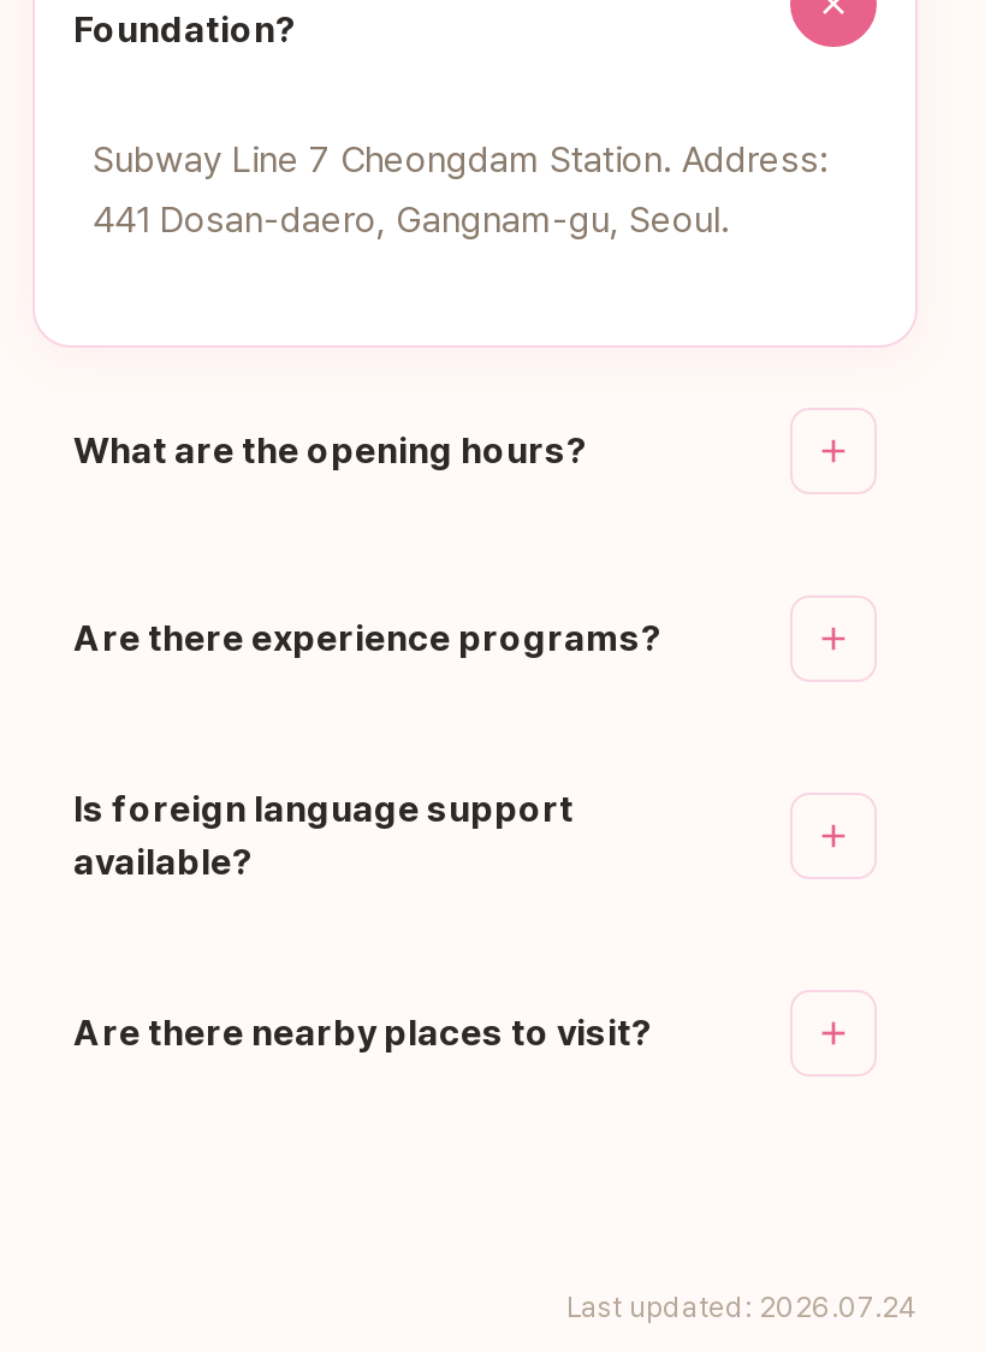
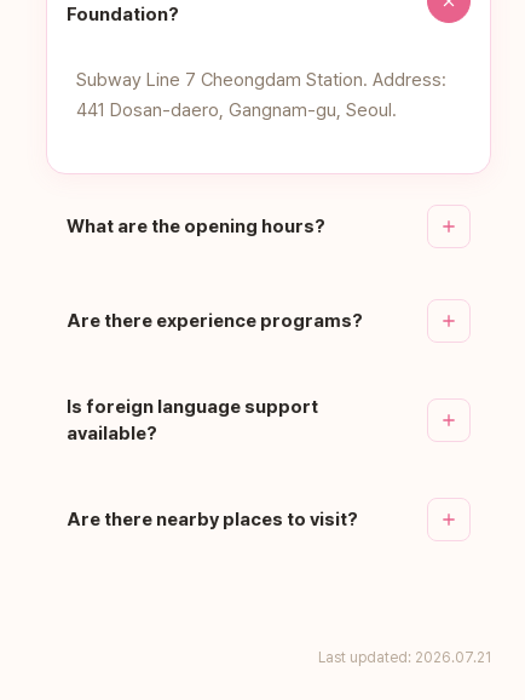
- Last updated: 2026.07.24
+ Last updated: 2026.07.21
